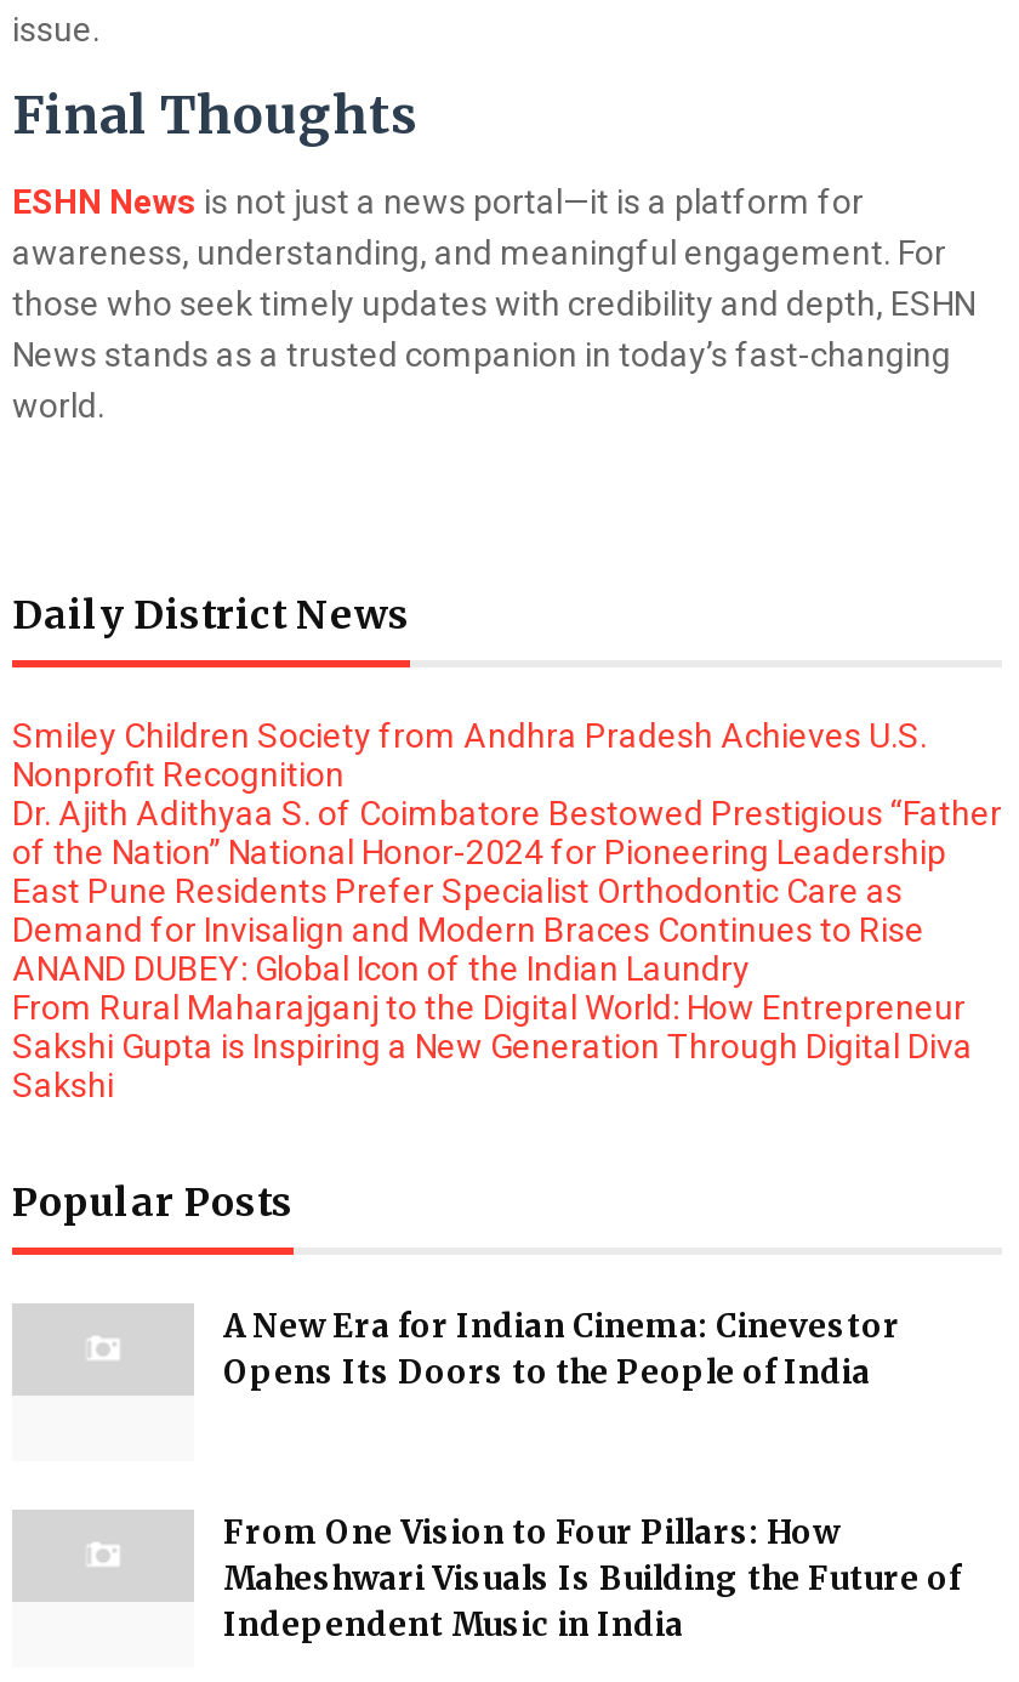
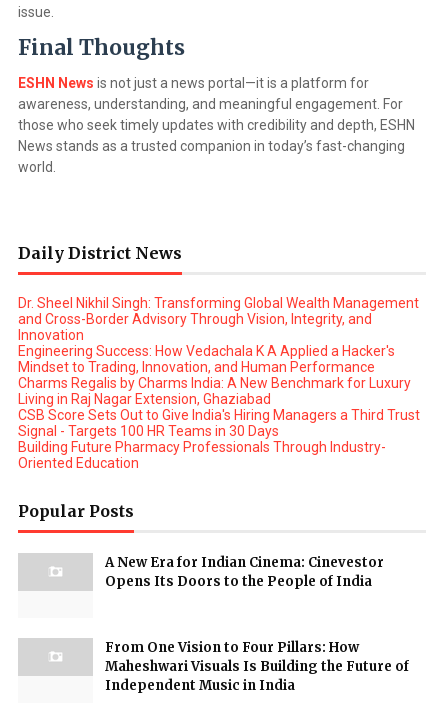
- Smiley Children Society from Andhra Pradesh Achieves U.S.
- Nonprofit Recognition
- Dr. Ajith Adithyaa S. of Coimbatore Bestowed Prestigious “Father
- of the Nation” National Honor-2024 for Pioneering Leadership
- East Pune Residents Prefer Specialist Orthodontic Care as
- Demand for Invisalign and Modern Braces Continues to Rise
- ANAND DUBEY: Global Icon of the Indian Laundry
- From Rural Maharajganj to the Digital World: How Entrepreneur
- Sakshi Gupta is Inspiring a New Generation Through Digital Diva
- Sakshi
+ Dr. Sheel Nikhil Singh: Transforming Global Wealth Management
+ and Cross-Border Advisory Through Vision, Integrity, and
+ Innovation
+ Engineering Success: How Vedachala K A Applied a Hacker's
+ Mindset to Trading, Innovation, and Human Performance
+ Charms Regalis by Charms India: A New Benchmark for Luxury
+ Living in Raj Nagar Extension, Ghaziabad
+ CSB Score Sets Out to Give India's Hiring Managers a Third Trust
+ Signal - Targets 100 HR Teams in 30 Days
+ Building Future Pharmacy Professionals Through Industry-
+ Oriented Education
